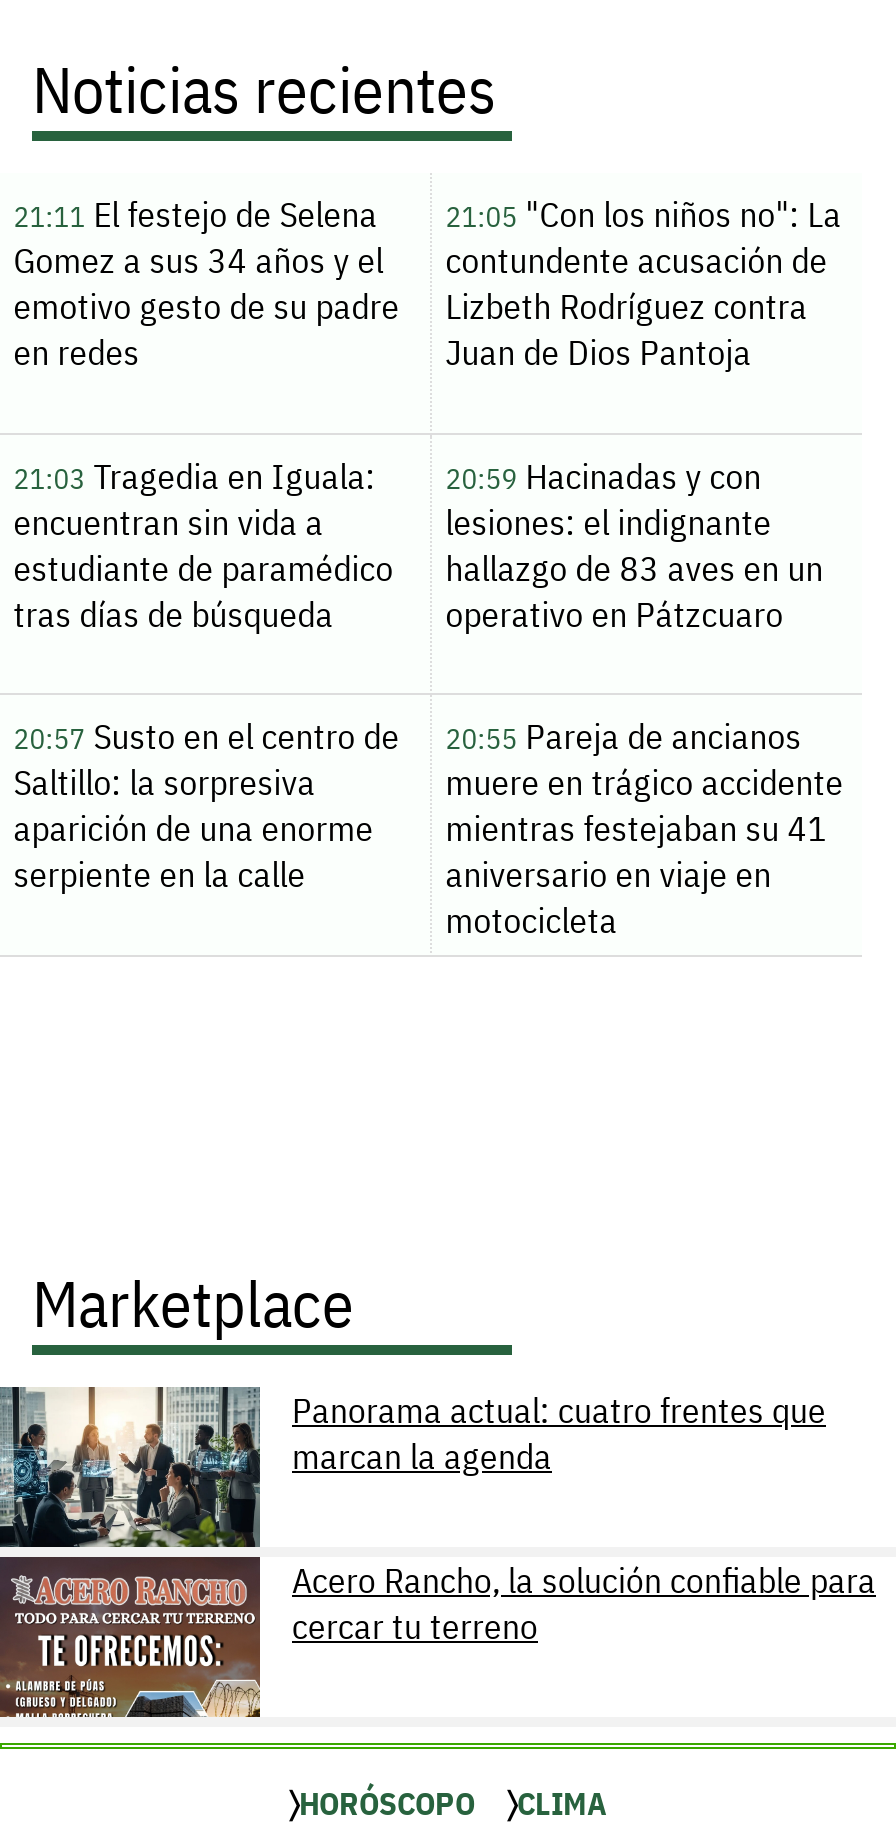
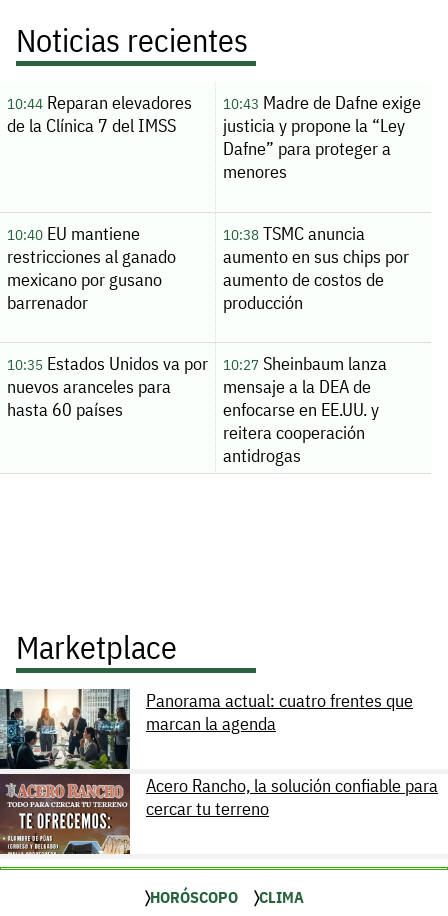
- 21:11 El festejo de Selena
- Gomez a sus 34 años y el
- emotivo gesto de su padre
- en redes
+ 10:44 Reparan elevadores
+ de la Clínica 7 del IMSS

- 21:05 "Con los niños no": La
- contundente acusación de
- Lizbeth Rodríguez contra
- Juan de Dios Pantoja
+ 10:43 Madre de Dafne exige
+ justicia y propone la “Ley
+ Dafne” para proteger a
+ menores

- 21:03 Tragedia en Iguala:
- encuentran sin vida a
- estudiante de paramédico
- tras días de búsqueda
+ 10:40 EU mantiene
+ restricciones al ganado
+ mexicano por gusano
+ barrenador

- 20:59 Hacinadas y con
- lesiones: el indignante
- hallazgo de 83 aves en un
- operativo en Pátzcuaro
+ 10:38 TSMC anuncia
+ aumento en sus chips por
+ aumento de costos de
+ producción

- 20:57 Susto en el centro de
- Saltillo: la sorpresiva
- aparición de una enorme
- serpiente en la calle
+ 10:35 Estados Unidos va por
+ nuevos aranceles para
+ hasta 60 países

- 20:55 Pareja de ancianos
- muere en trágico accidente
- mientras festejaban su 41
- aniversario en viaje en
- motocicleta
+ 10:27 Sheinbaum lanza
+ mensaje a la DEA de
+ enfocarse en EE.UU. y
+ reitera cooperación
+ antidrogas
